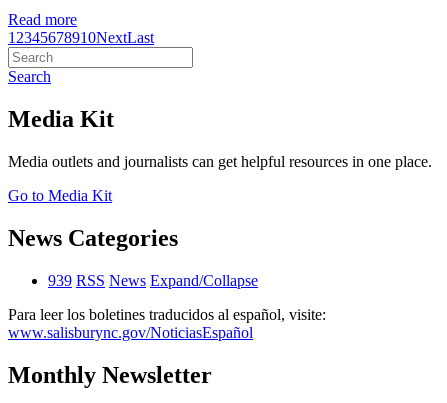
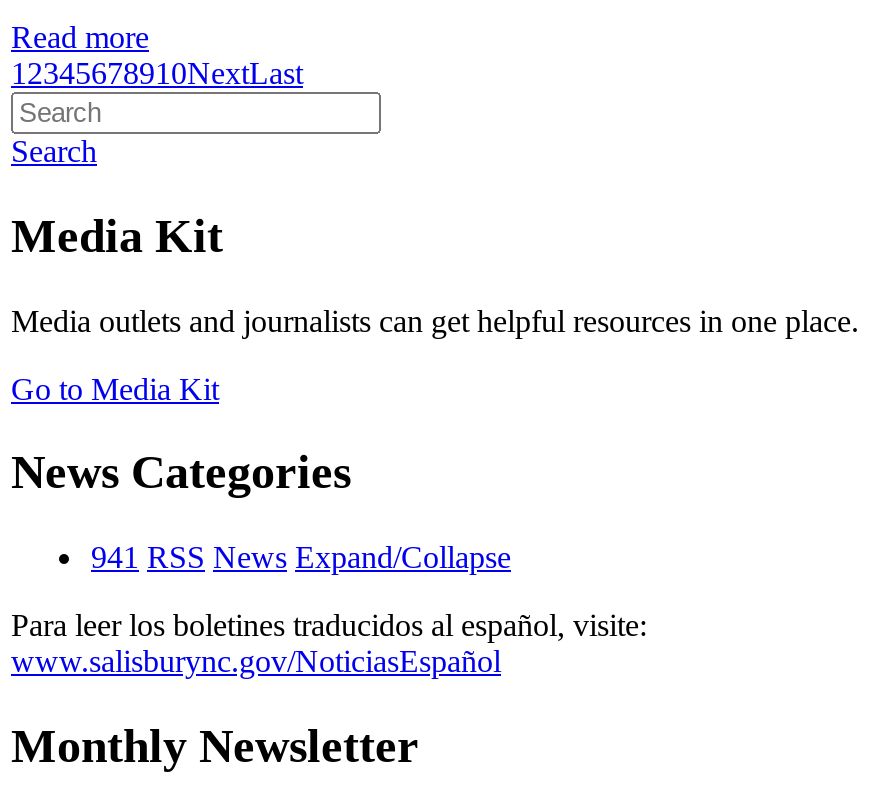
- 939 RSS News Expand/Collapse
+ 941 RSS News Expand/Collapse
